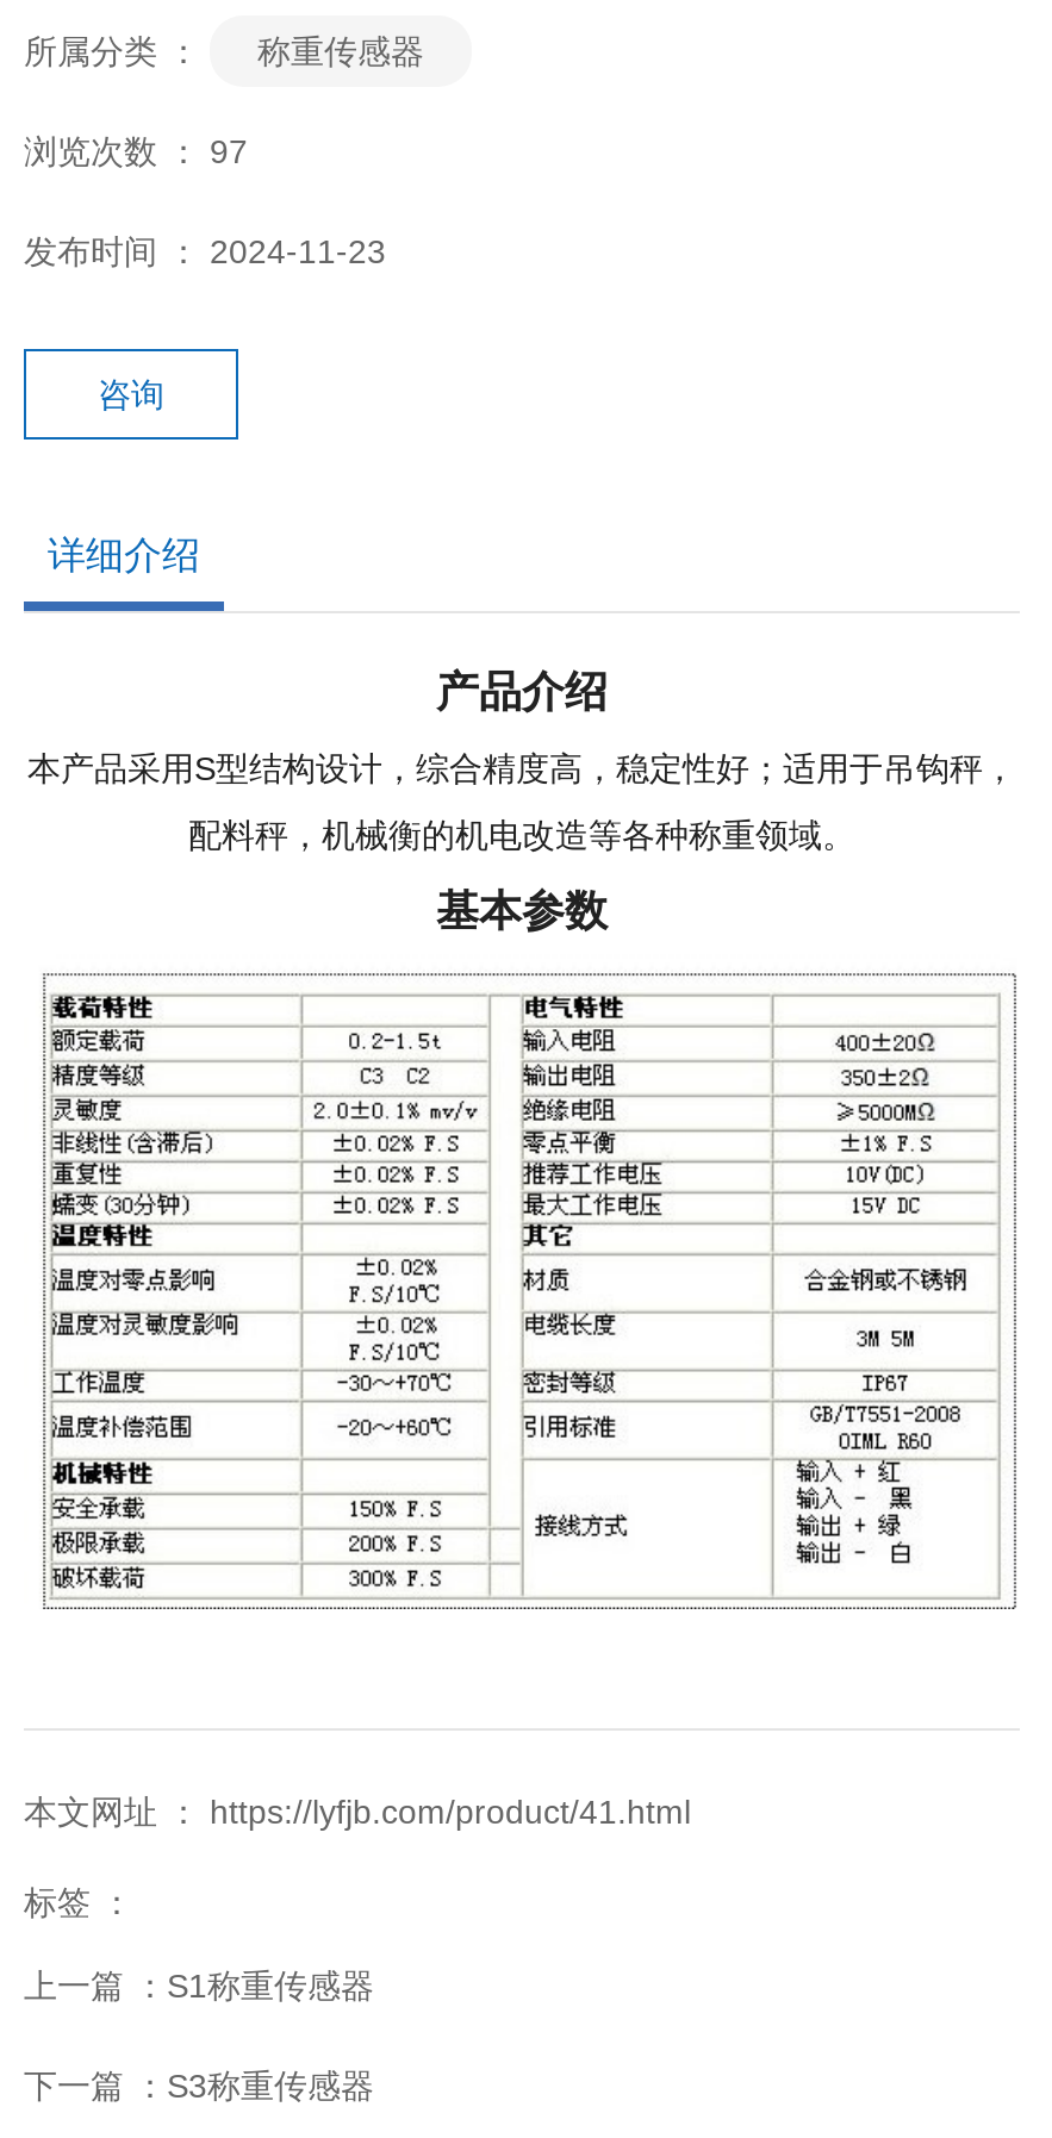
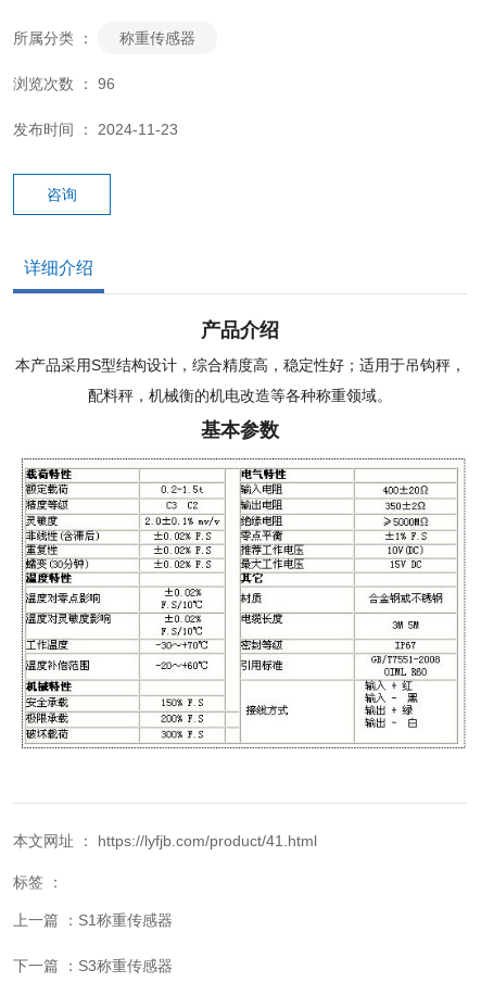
- 浏览次数 ：97
+ 浏览次数 ：96
